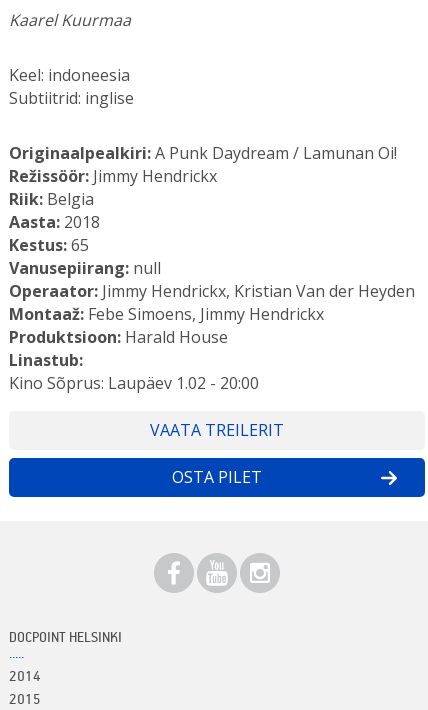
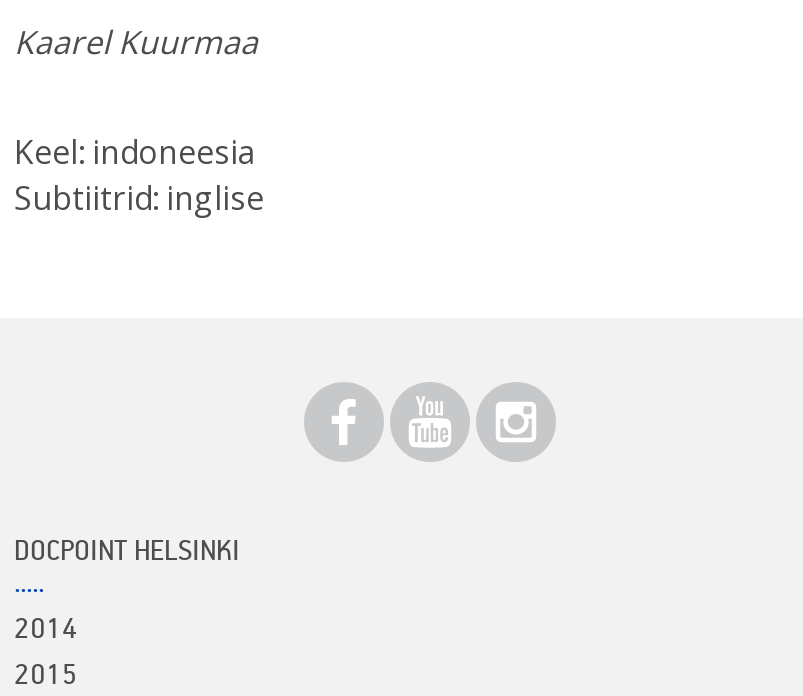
- Originaalpealkiri: A Punk Daydream / Lamunan Oi!
- Režissöör: Jimmy Hendrickx
- Riik: Belgia
- Aasta: 2018
- Kestus: 65
- Vanusepiirang: null
- Operaator: Jimmy Hendrickx, Kristian Van der Heyden
- Montaaž: Febe Simoens, Jimmy Hendrickx
- Produktsioon: Harald House
- Linastub:
- Kino Sõprus: Laupäev 1.02 - 20:00
- VAATA TREILERIT
- OSTA PILET
